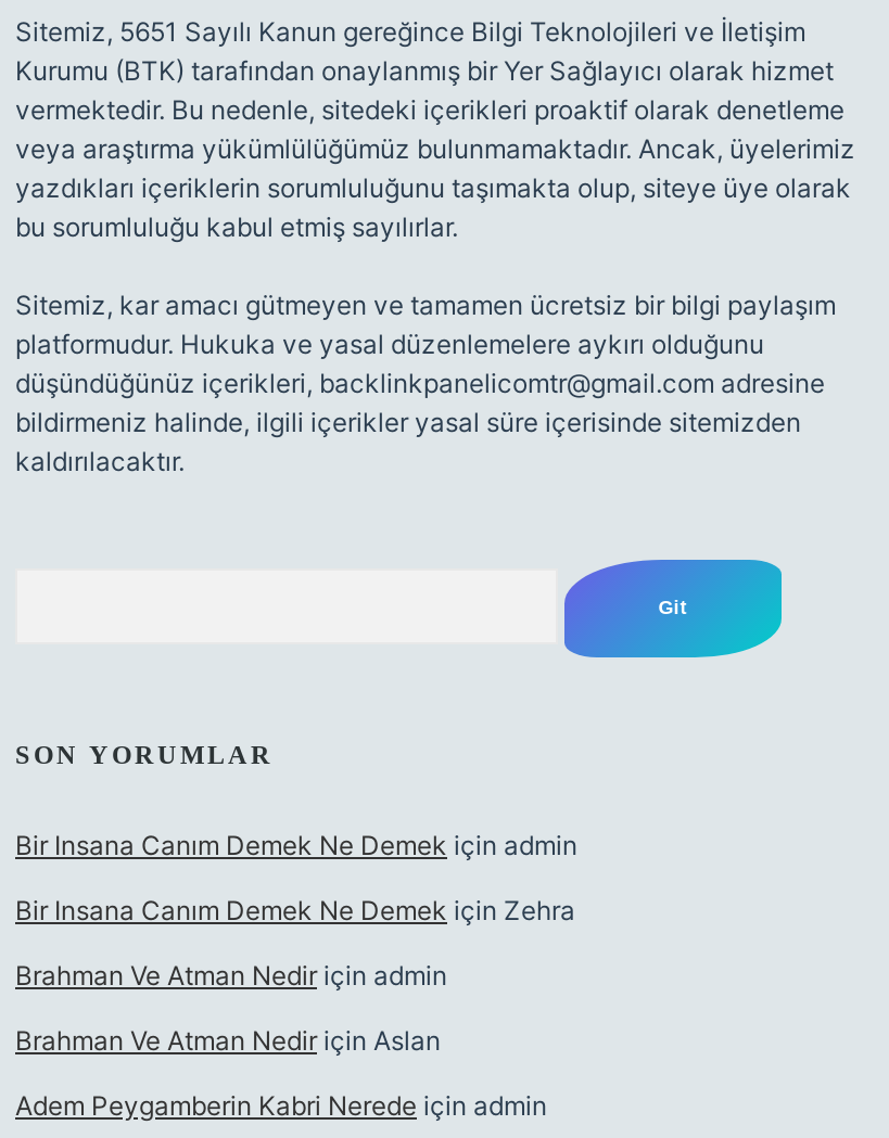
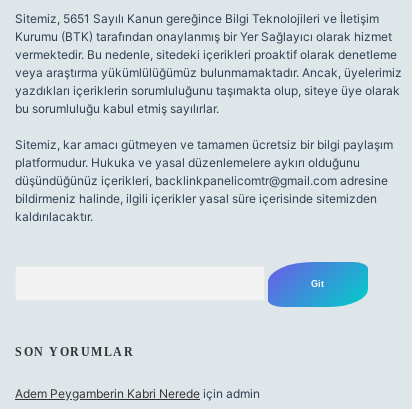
- Bir Insana Canım Demek Ne Demek için admin
- Bir Insana Canım Demek Ne Demek için Zehra
- Brahman Ve Atman Nedir için admin
- Brahman Ve Atman Nedir için Aslan
